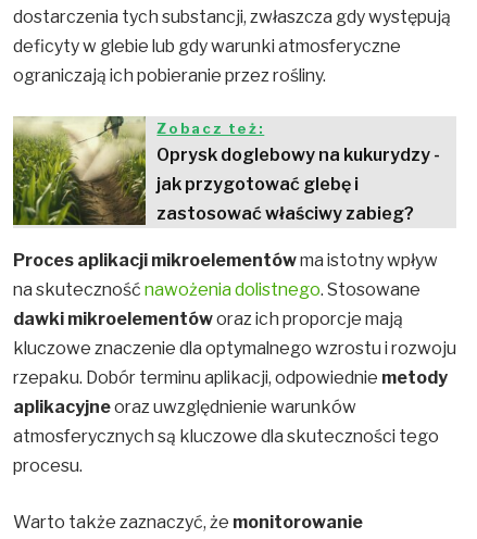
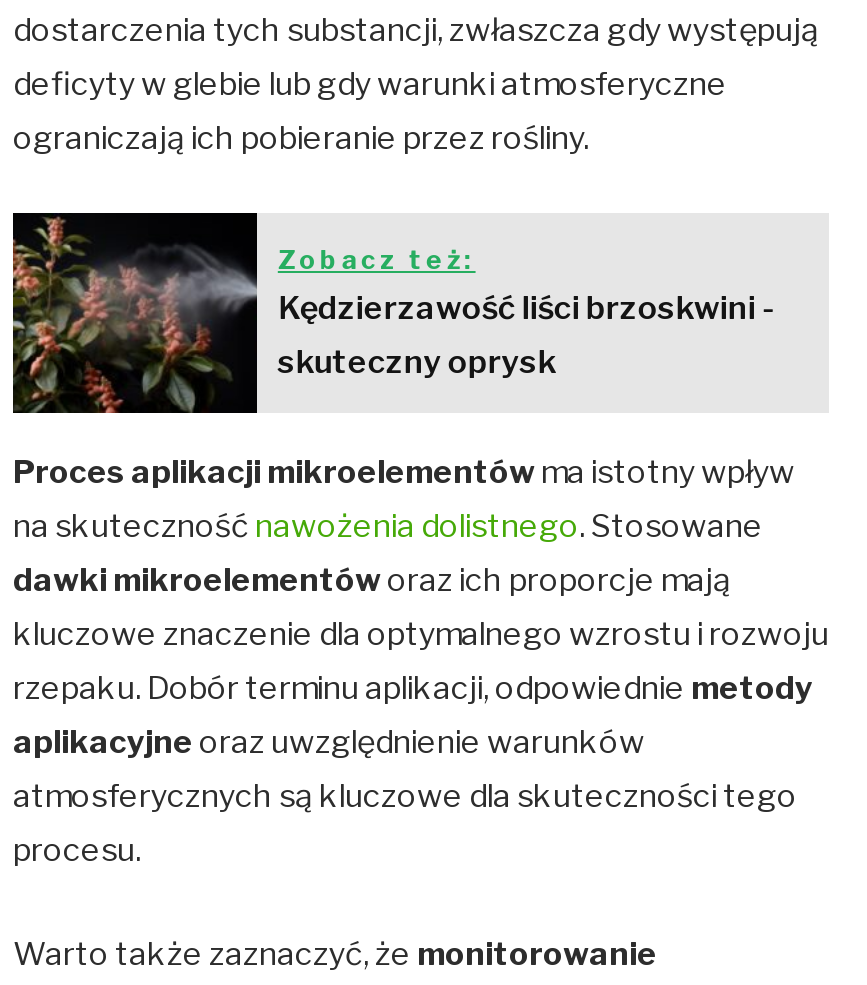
- [image]
- Oprysk doglebowy na kukurydzy -
- jak przygotować glebę i
- zastosować właściwy zabieg?
+ [image]
+ Kędzierzawość liści brzoskwini -
+ skuteczny oprysk
